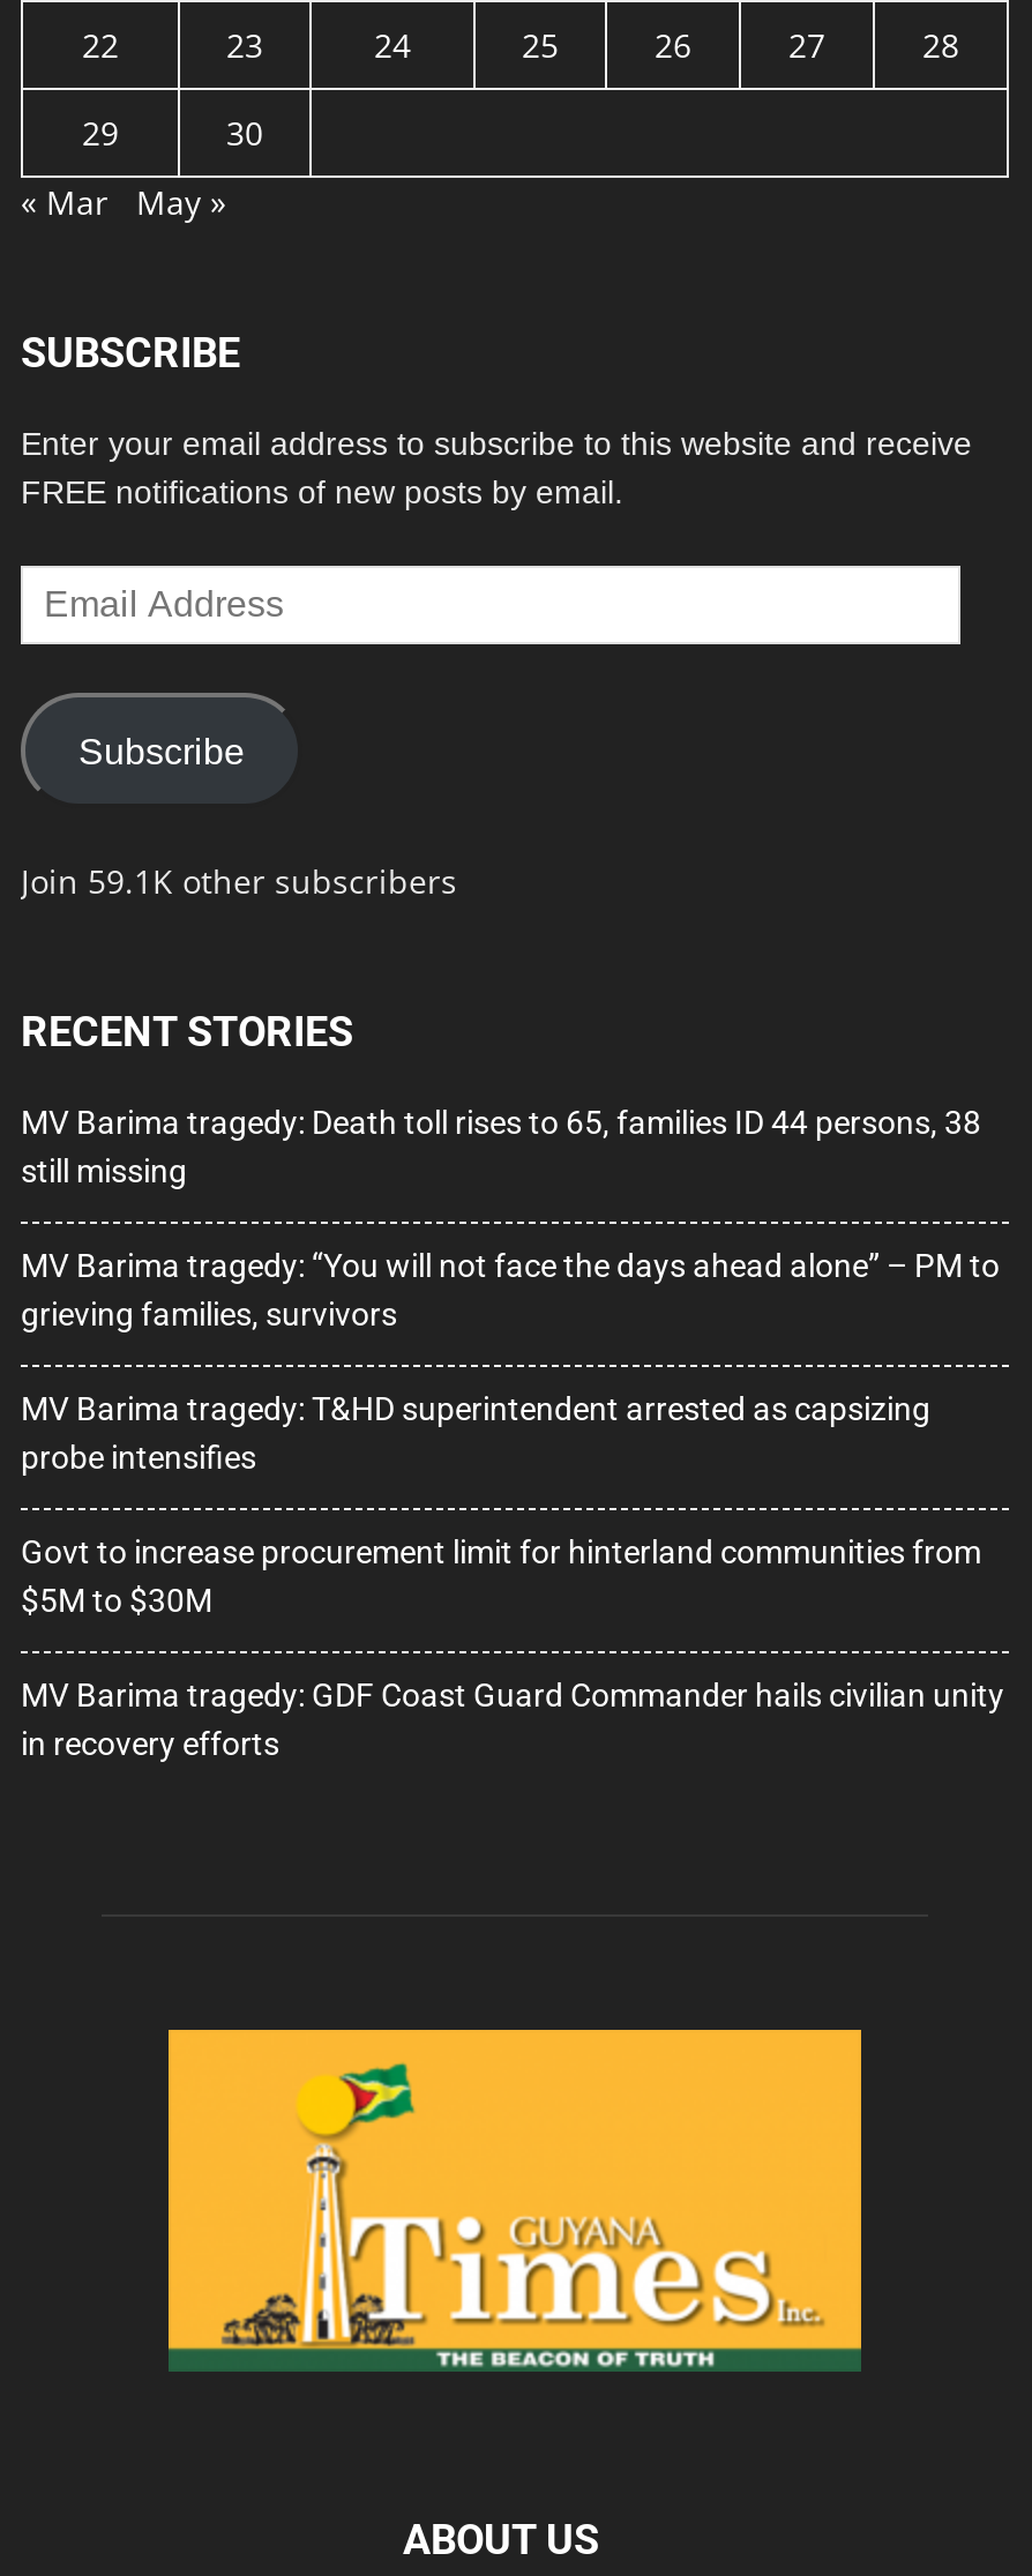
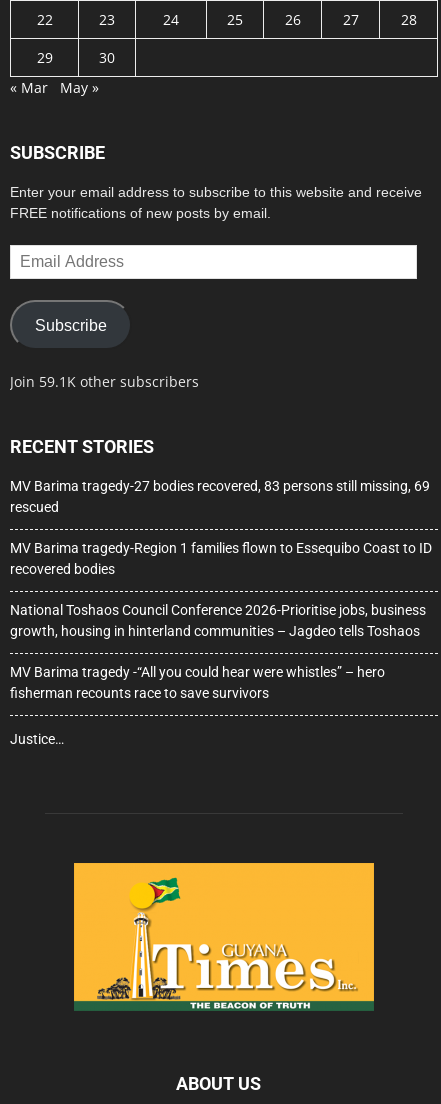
- MV Barima tragedy: Death toll rises to 65, families ID 44 persons, 38
- still missing
+ MV Barima tragedy-27 bodies recovered, 83 persons still missing, 69
+ rescued

- MV Barima tragedy: “You will not face the days ahead alone” – PM to
- grieving families, survivors
+ MV Barima tragedy-Region 1 families flown to Essequibo Coast to ID
+ recovered bodies

- MV Barima tragedy: T&HD superintendent arrested as capsizing
- probe intensifies
+ National Toshaos Council Conference 2026-Prioritise jobs, business
+ growth, housing in hinterland communities – Jagdeo tells Toshaos

- Govt to increase procurement limit for hinterland communities from
- $5M to $30M
+ MV Barima tragedy -“All you could hear were whistles” – hero
+ fisherman recounts race to save survivors

- MV Barima tragedy: GDF Coast Guard Commander hails civilian unity
- in recovery efforts
+ Justice…
